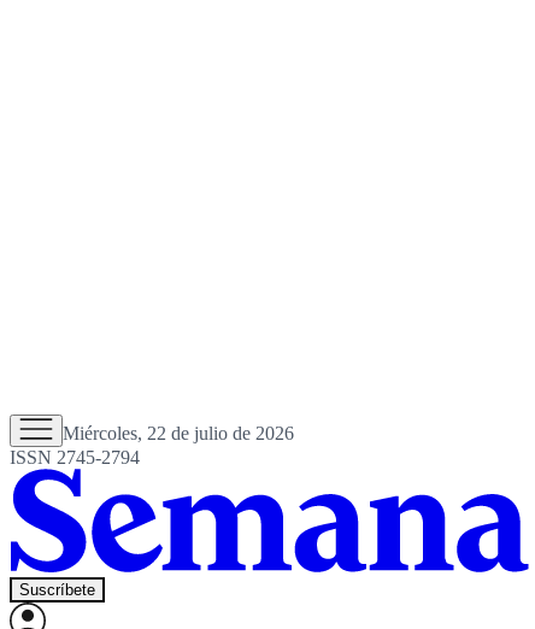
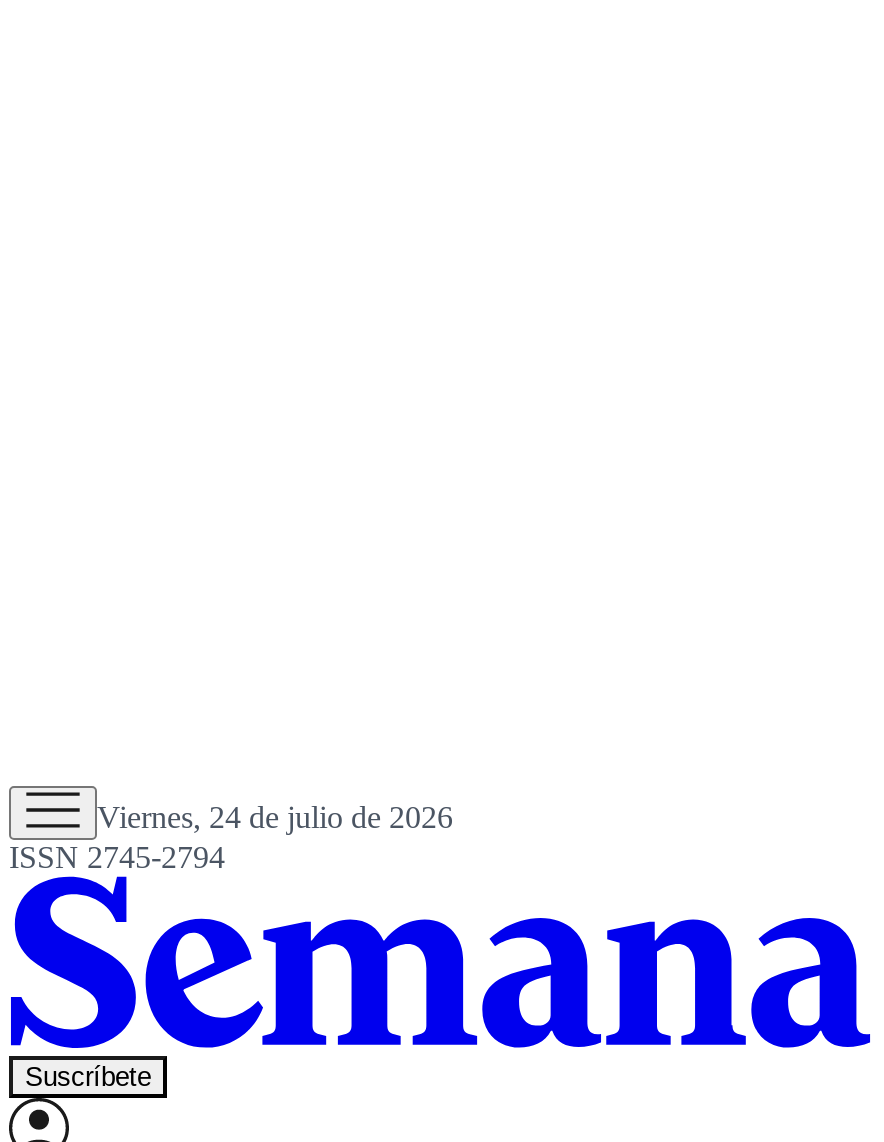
- Miércoles, 22 de julio de 2026
+ Viernes, 24 de julio de 2026
